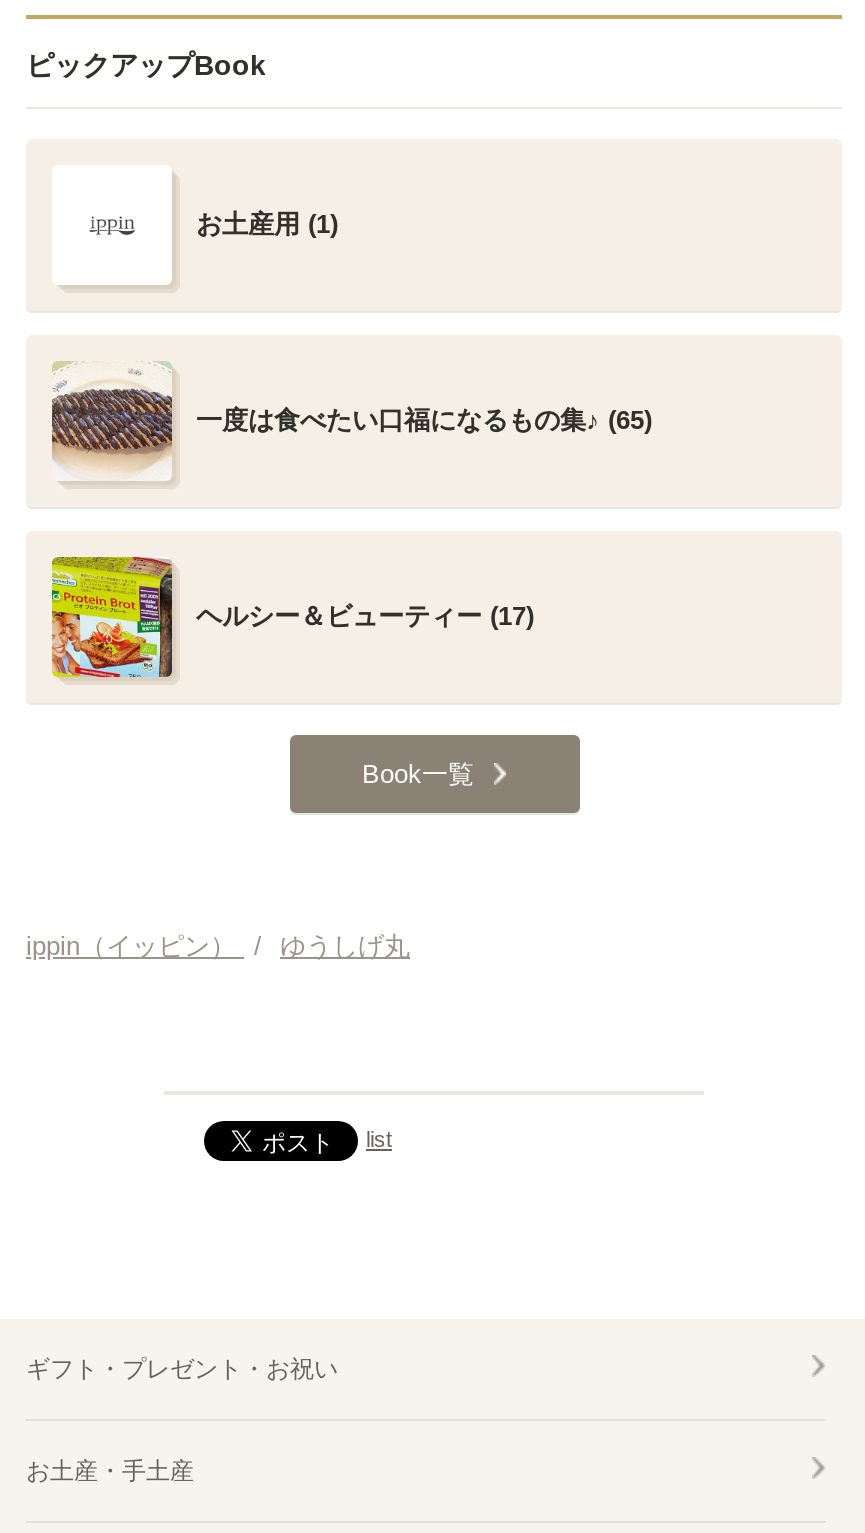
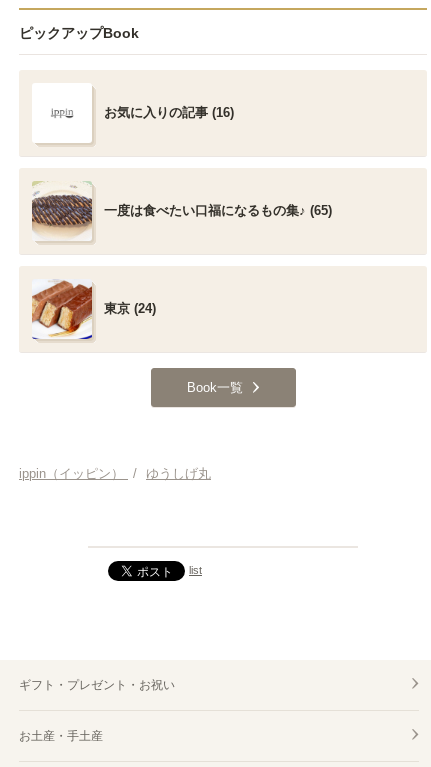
- お土産用 (1)
+ お気に入りの記事 (16)

- [image]
- ヘルシー＆ビューティー (17)
+ [image]
+ 東京 (24)
